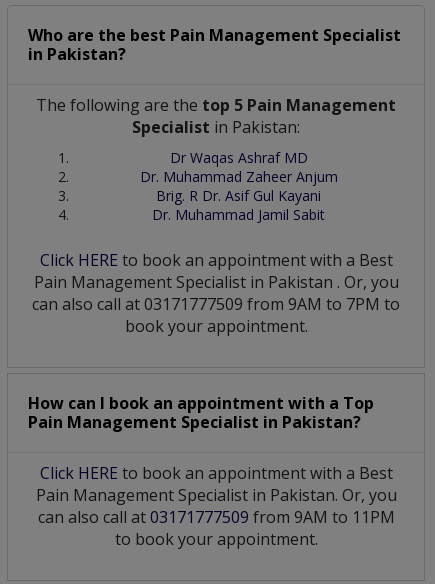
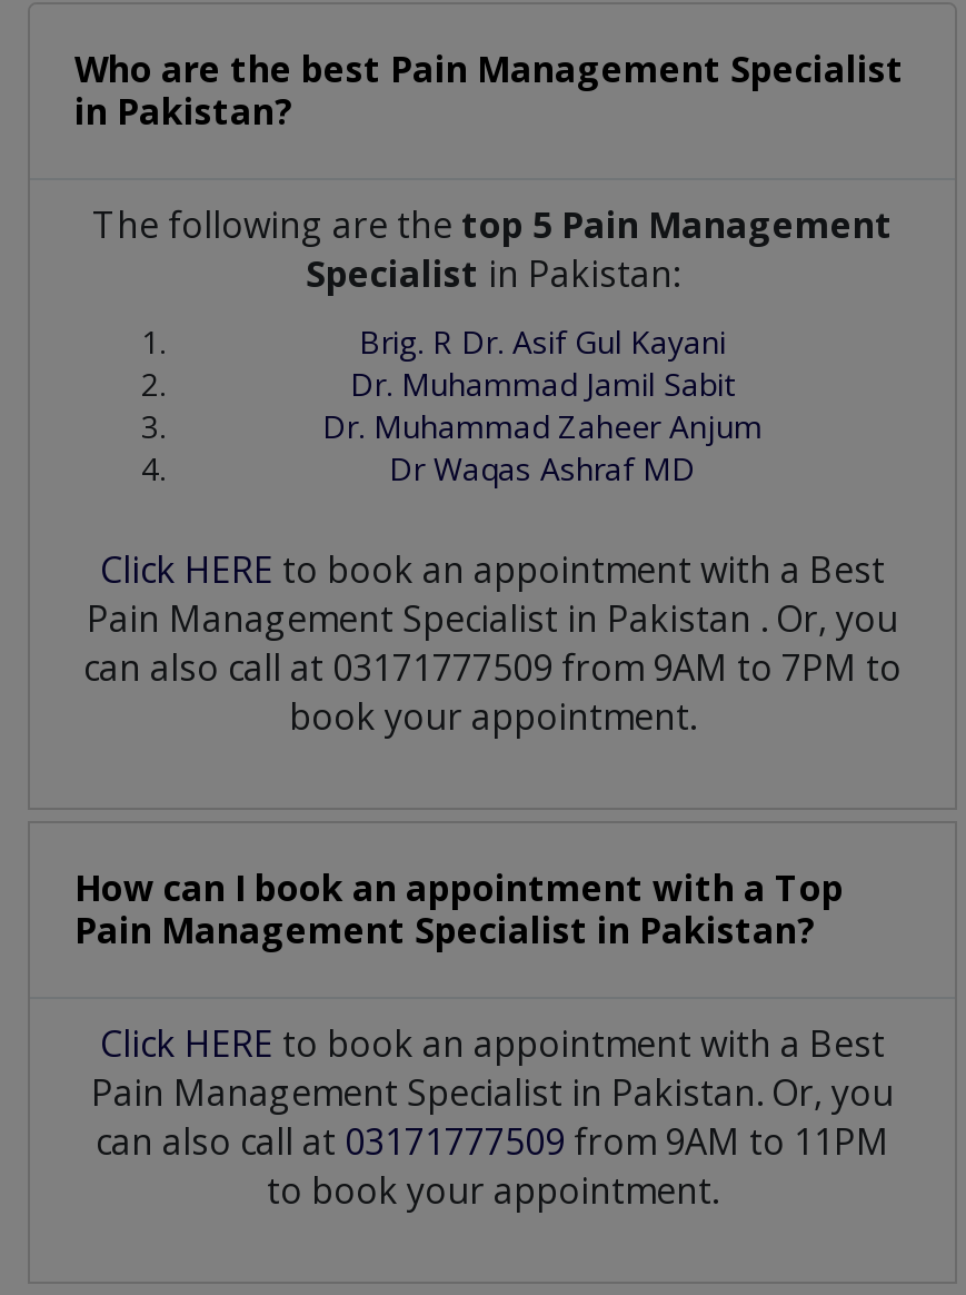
moved down: Dr Waqas Ashraf MD | Dr. Muhammad Zaheer Anjum

moved up: Brig. R Dr. Asif Gul Kayani | Dr. Muhammad Jamil Sabit
